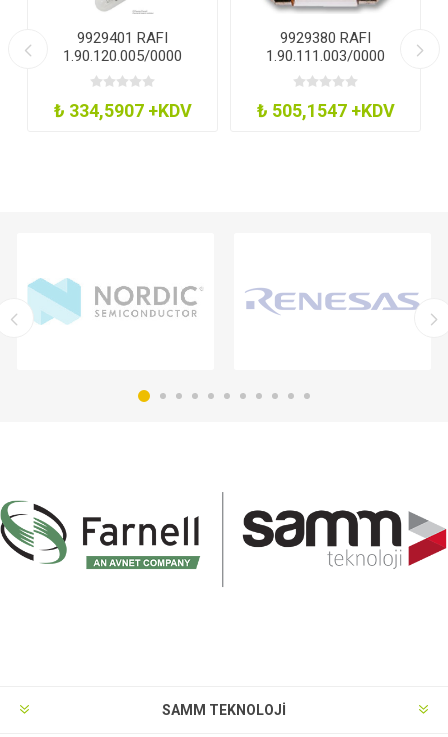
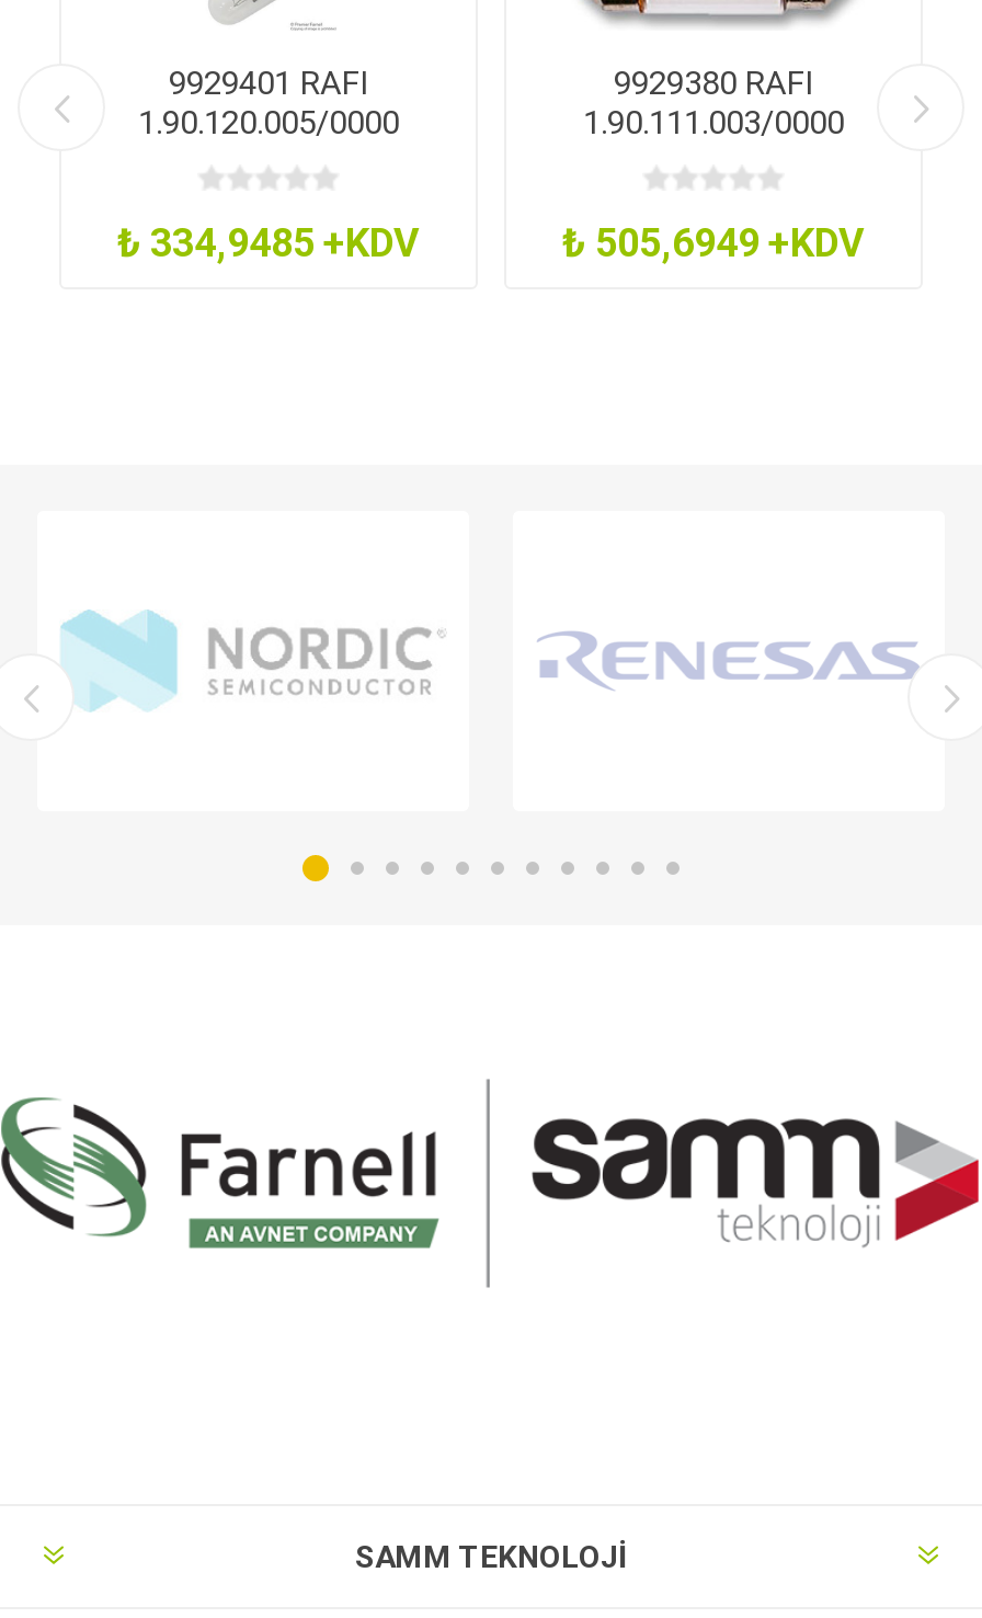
- ₺ 334,5907 +KDV
+ ₺ 334,9485 +KDV

- ₺ 505,1547 +KDV
+ ₺ 505,6949 +KDV
